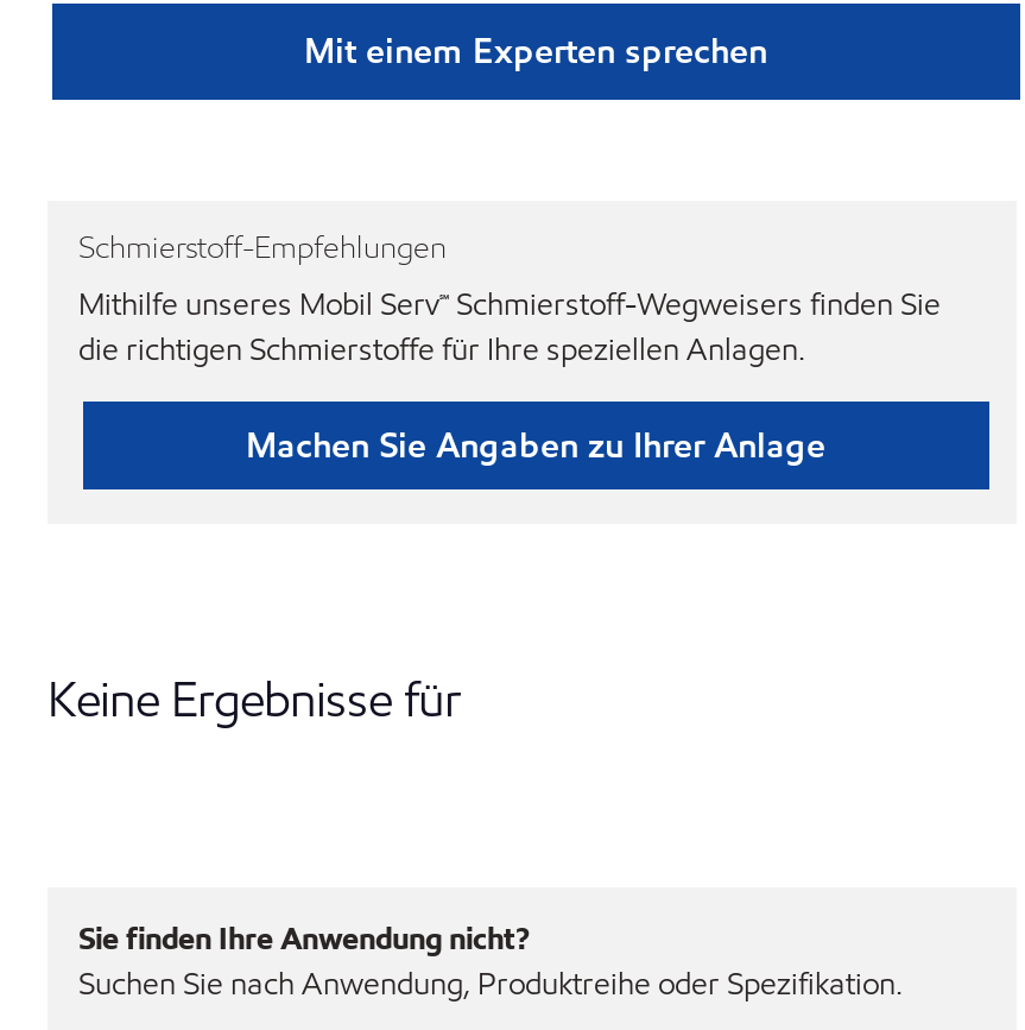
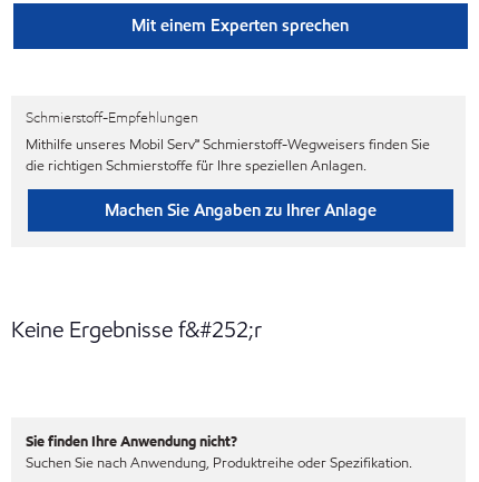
- Keine Ergebnisse für
+ Keine Ergebnisse f&#252;r
